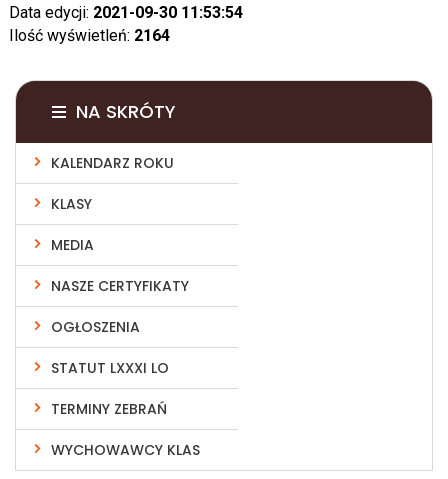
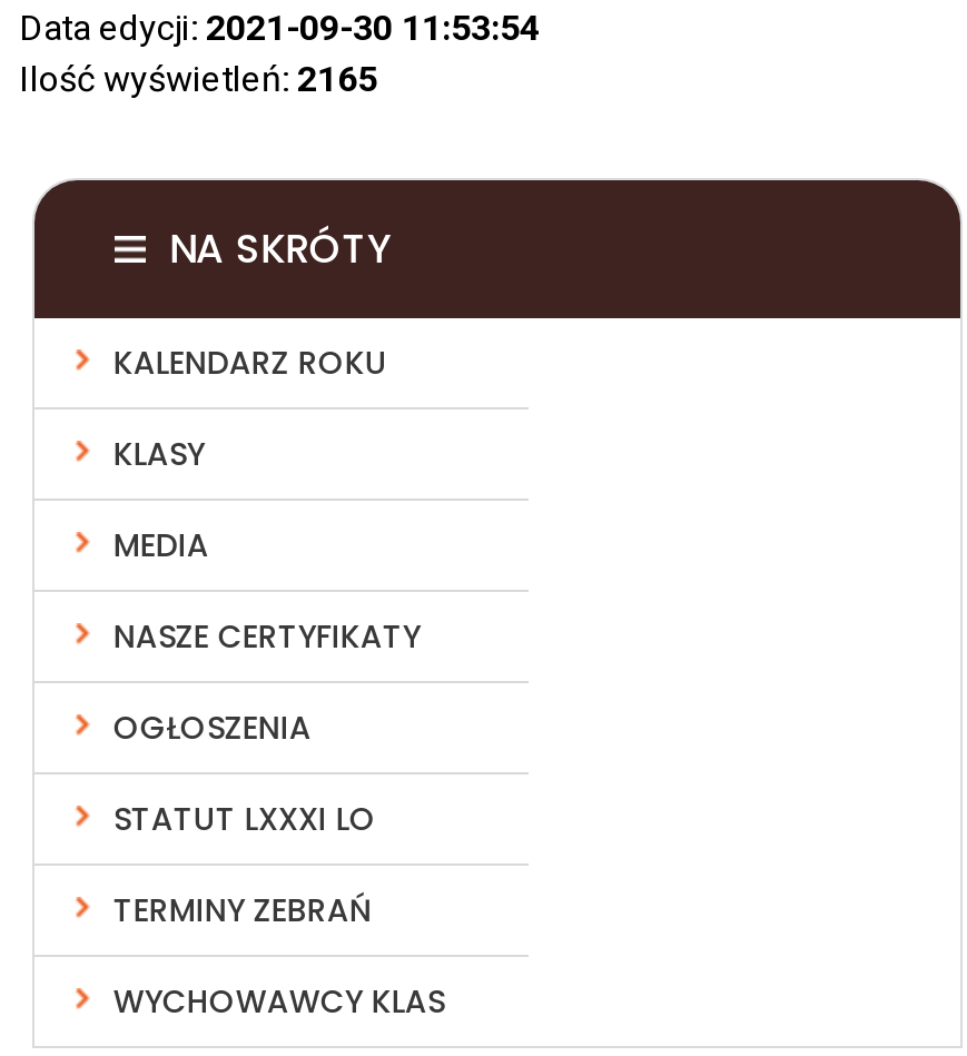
- Ilość wyświetleń: 2164
+ Ilość wyświetleń: 2165
